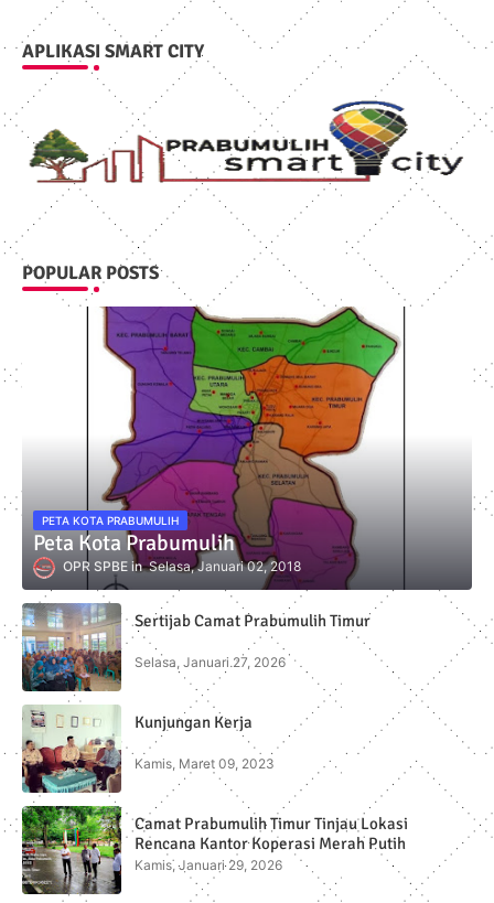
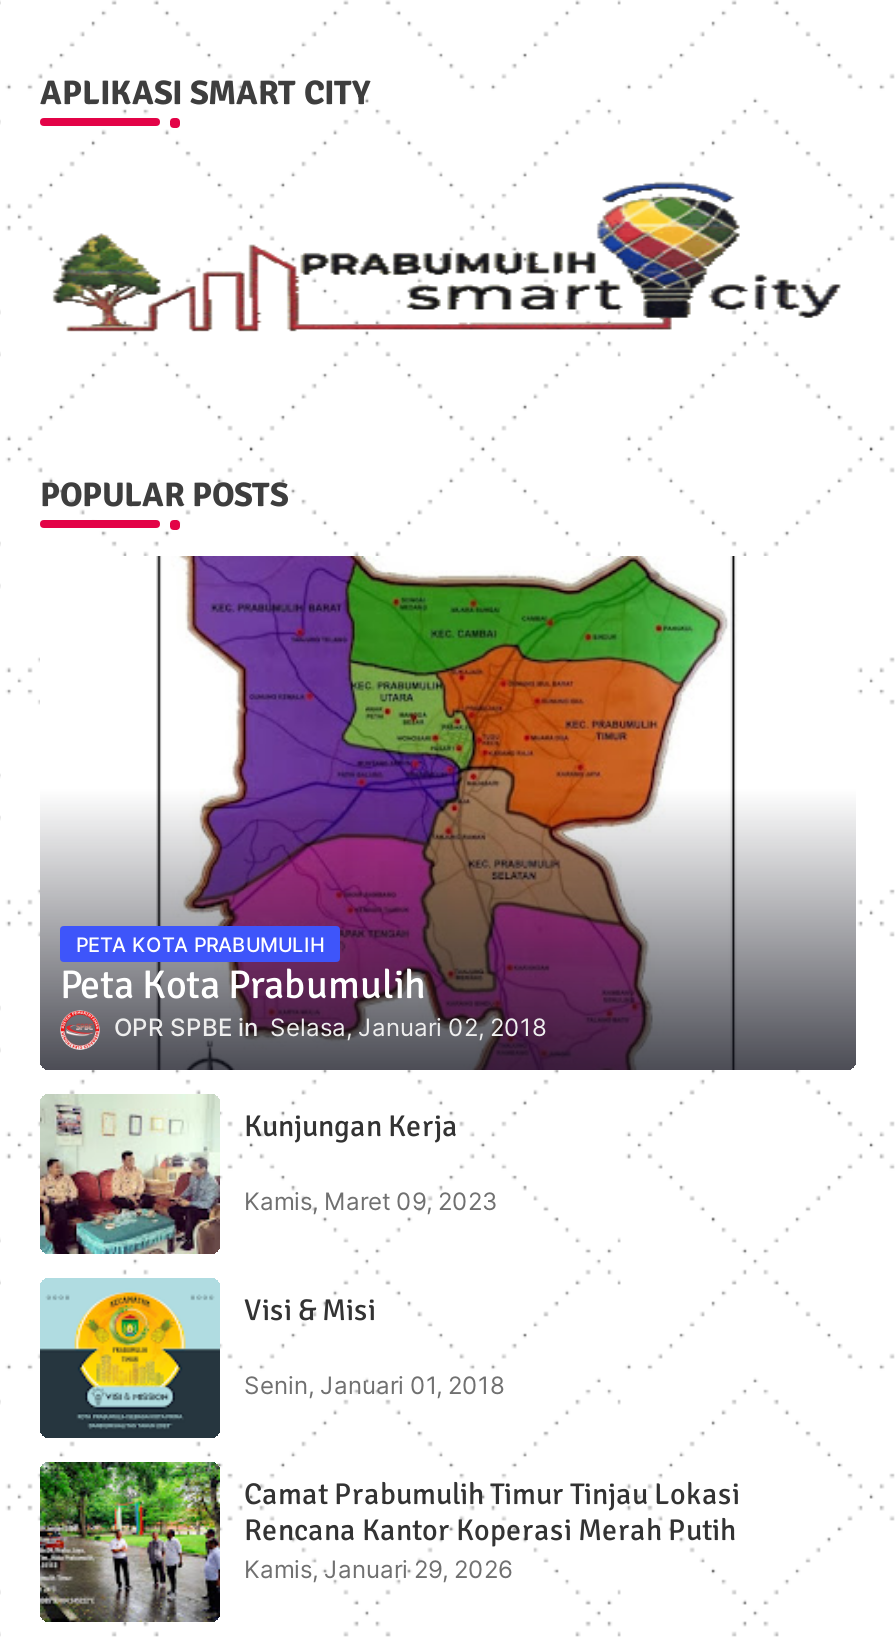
- [image]
- Sertijab Camat Prabumulih Timur
- Selasa, Januari 27, 2026

moved up: [image] | Kunjungan Kerja | Kamis, Maret 09, 2023

+ [image]
+ Visi & Misi
+ Senin, Januari 01, 2018
